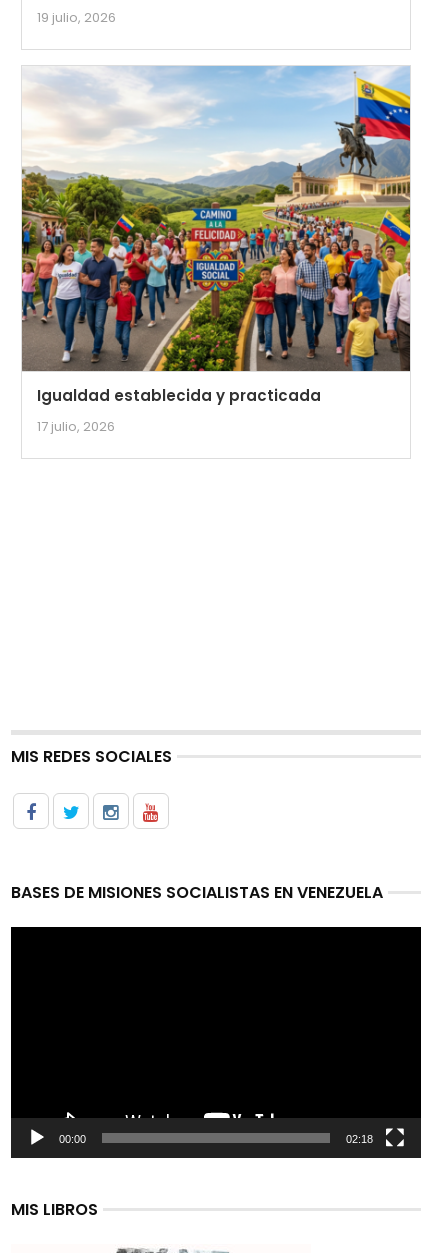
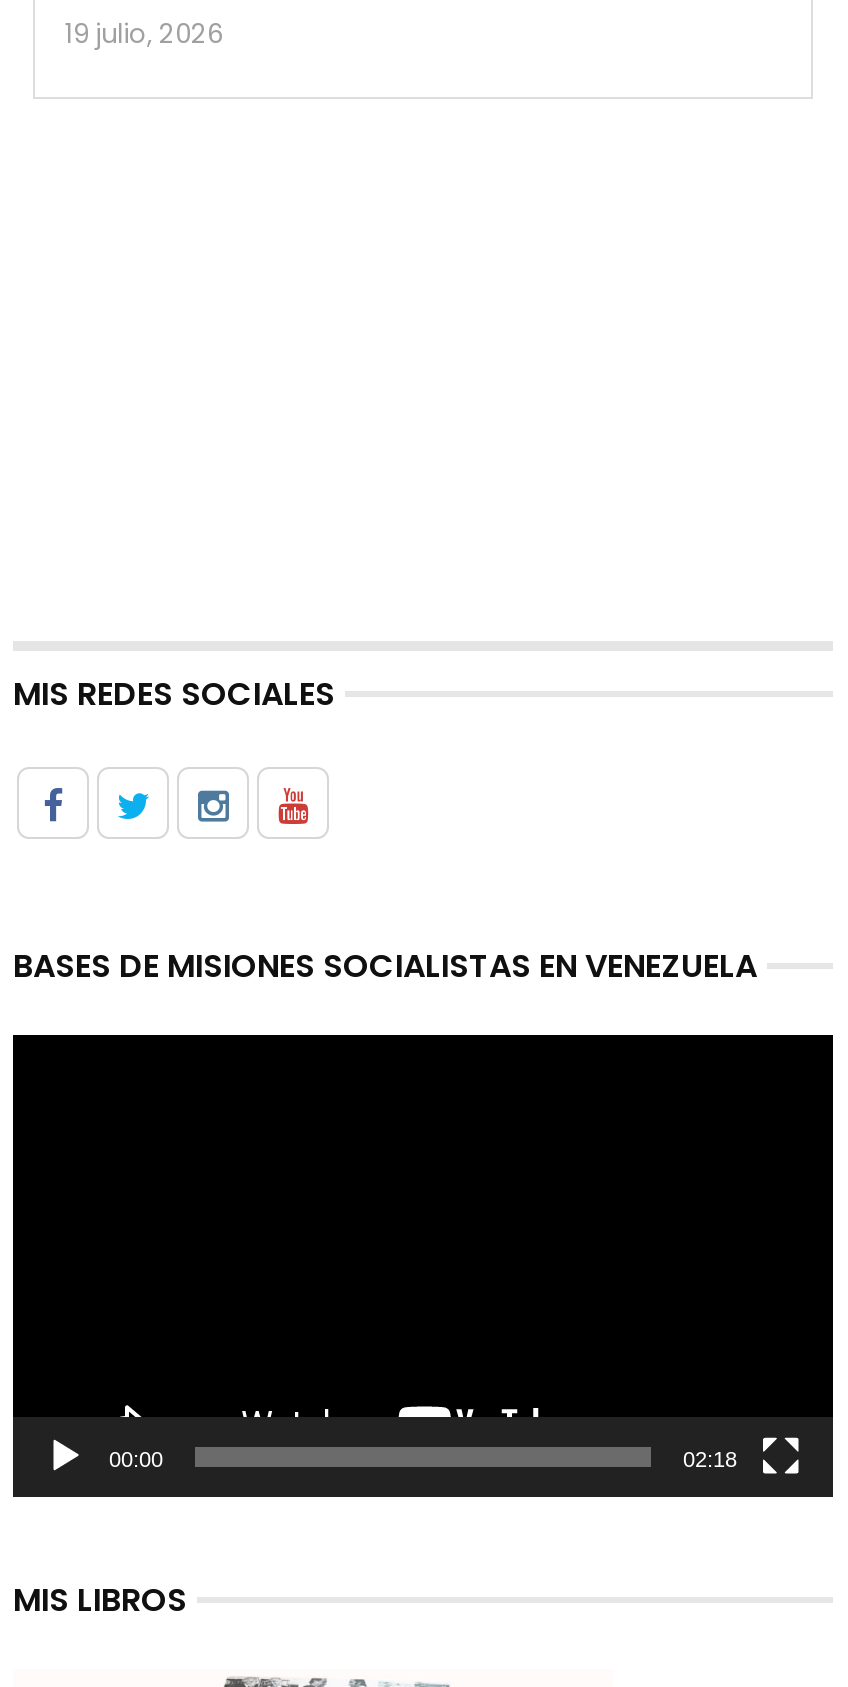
- [image]
- Igualdad establecida y practicada
- 17 julio, 2026
